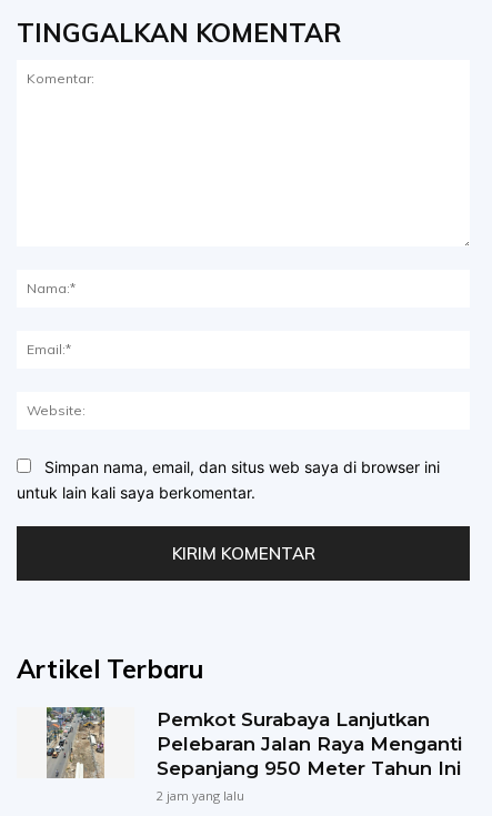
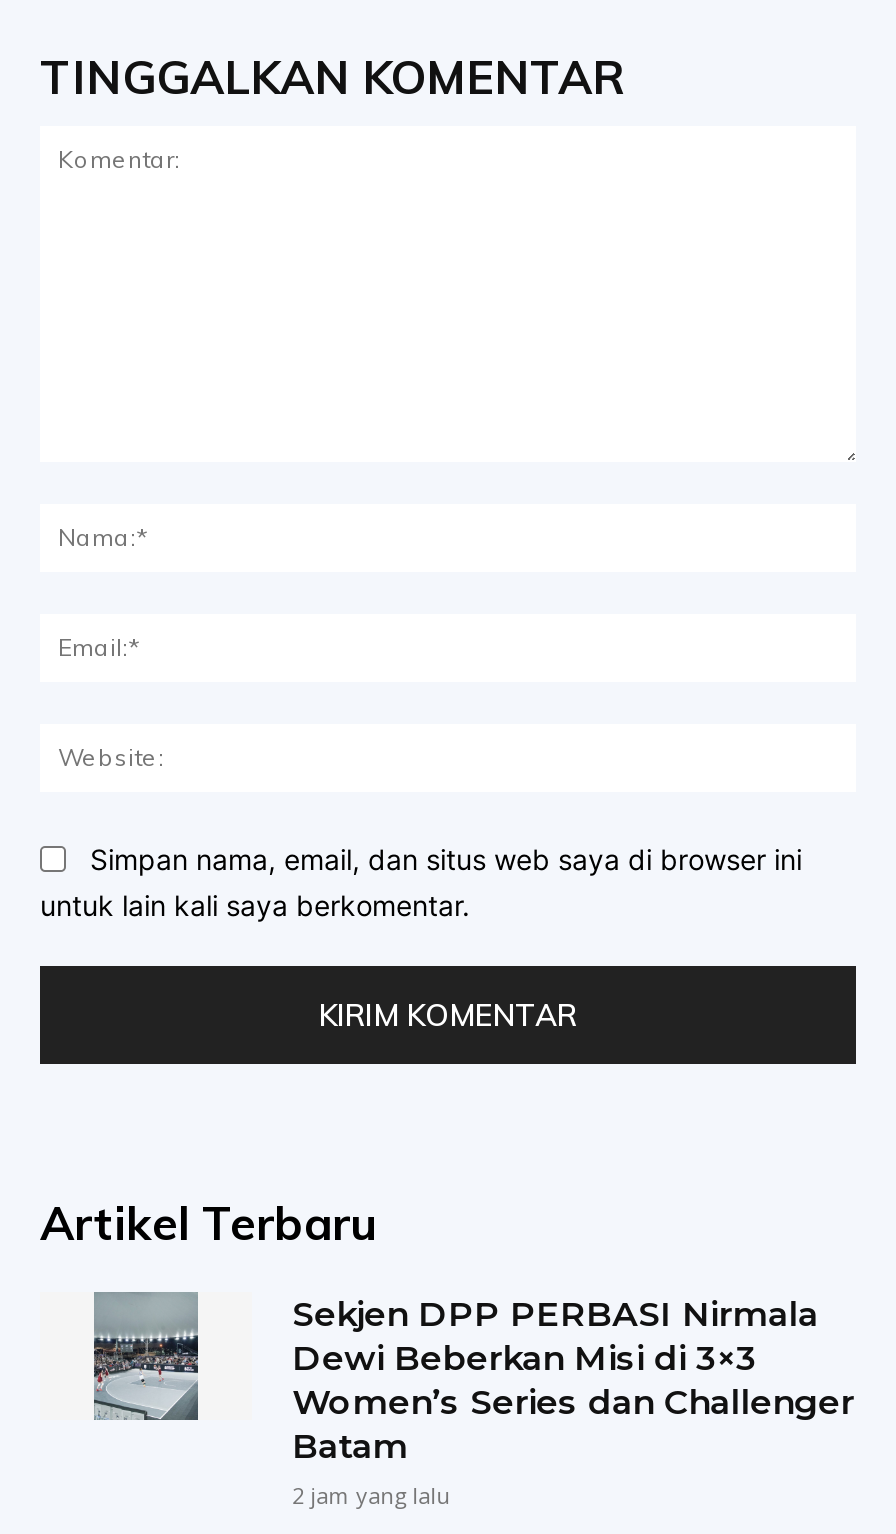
- [image]
+ [image]

- Pemkot Surabaya Lanjutkan
- Pelebaran Jalan Raya Menganti
- Sepanjang 950 Meter Tahun Ini
+ Sekjen DPP PERBASI Nirmala
+ Dewi Beberkan Misi di 3×3
+ Women’s Series dan Challenger
+ Batam
